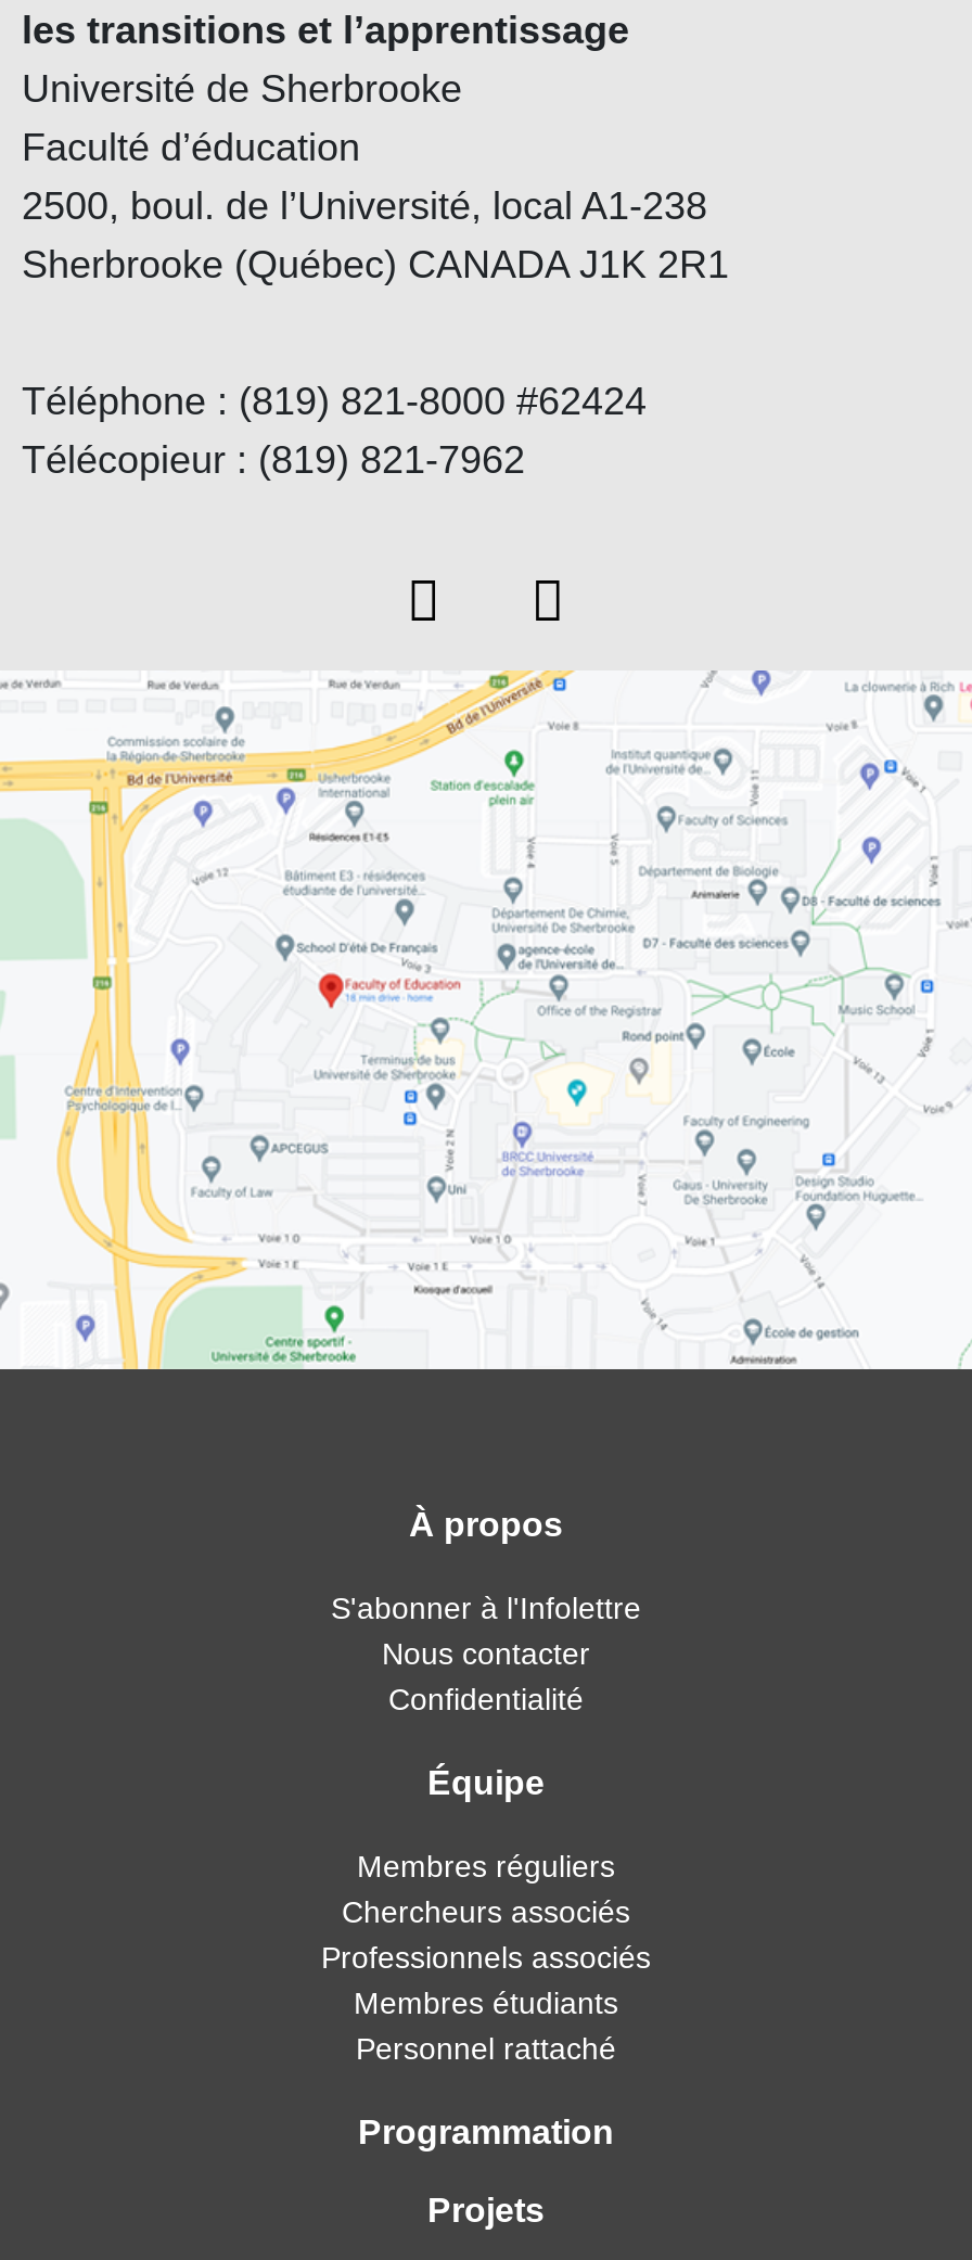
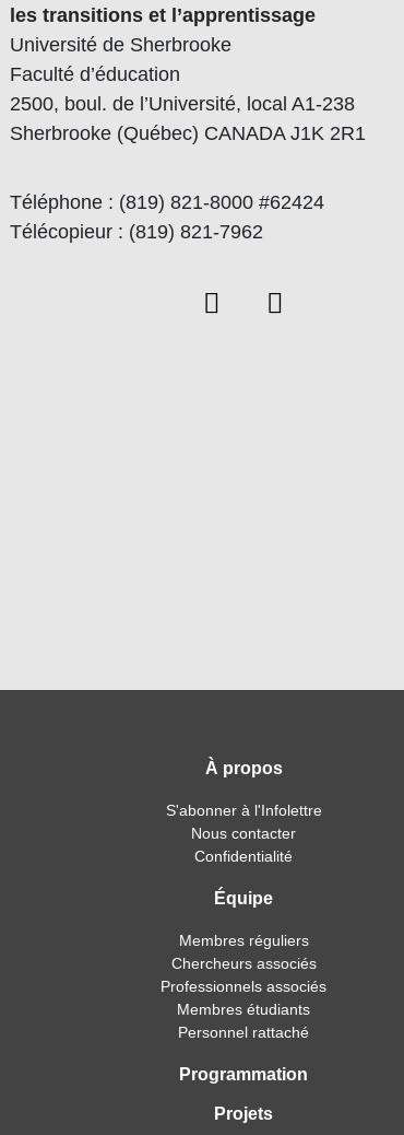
- [image]
